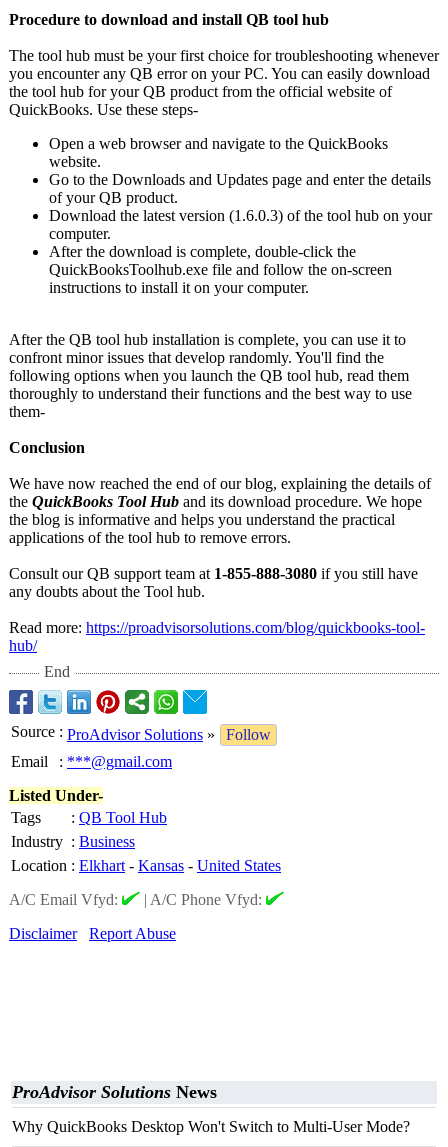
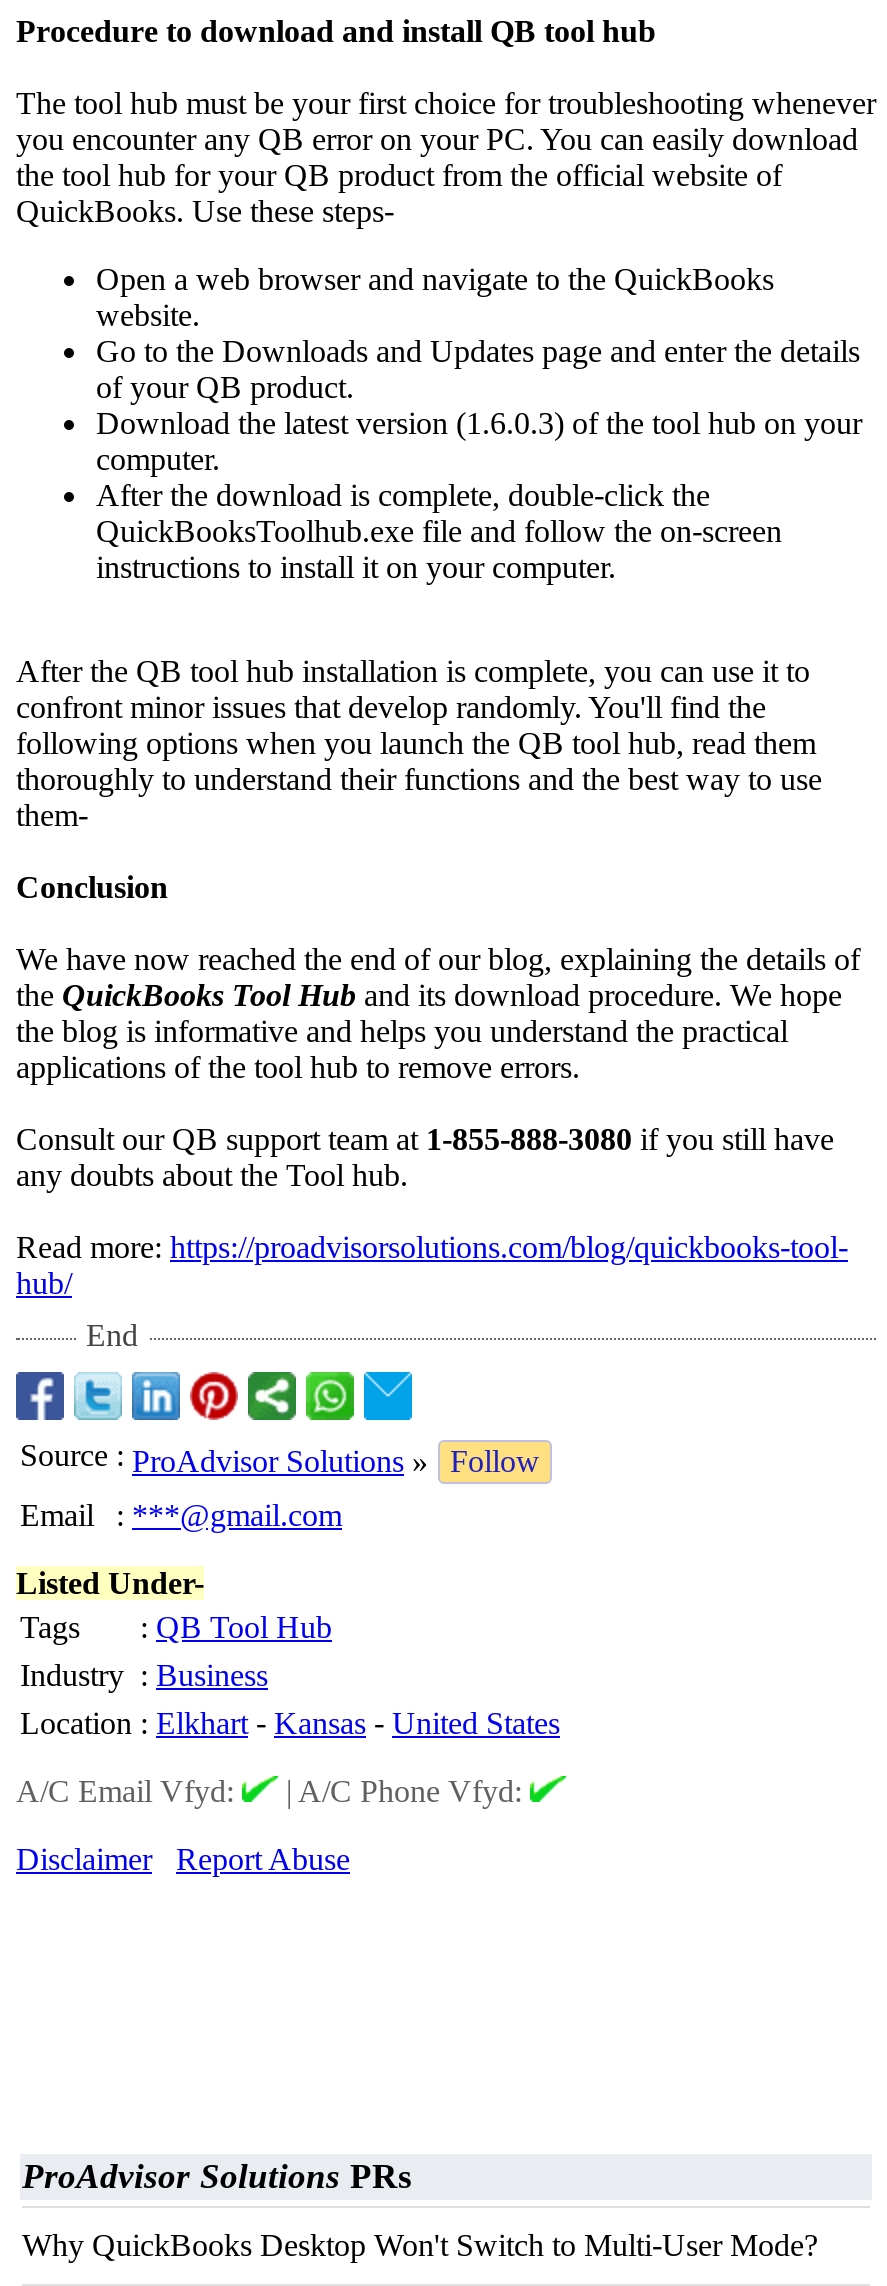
- ProAdvisor Solutions News
+ ProAdvisor Solutions PRs
